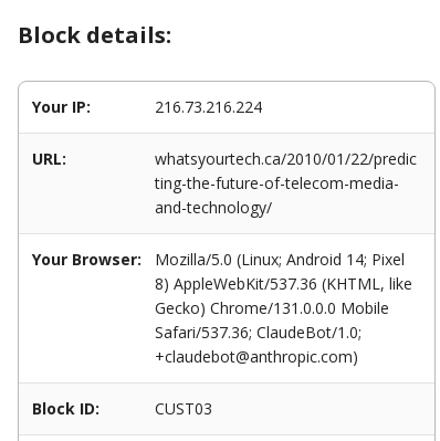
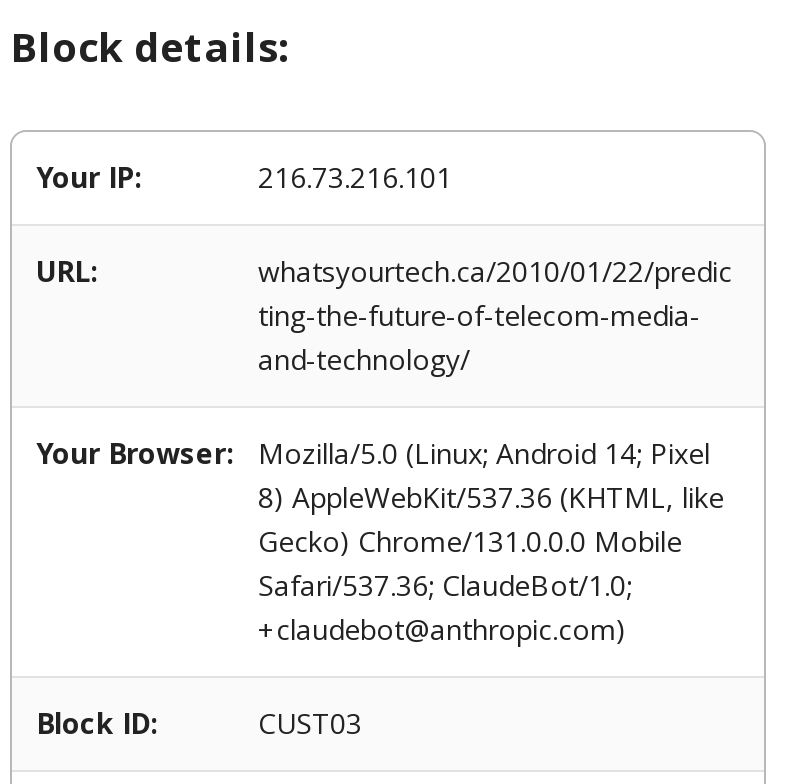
- 216.73.216.224
+ 216.73.216.101
